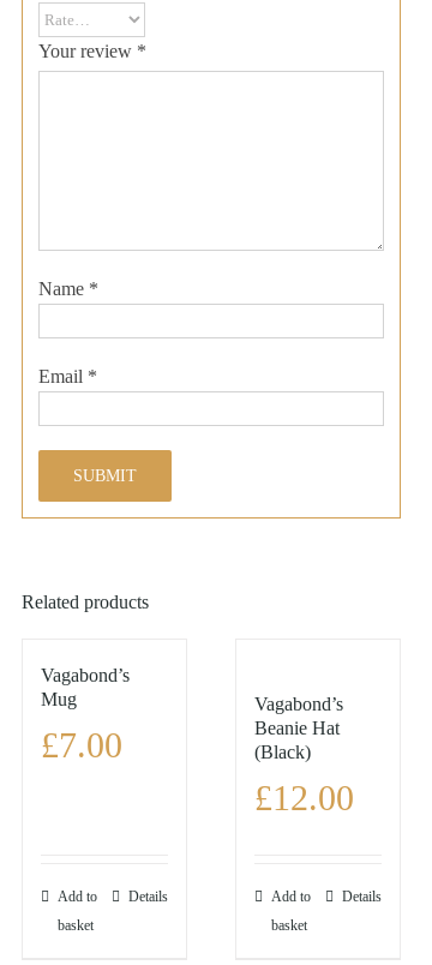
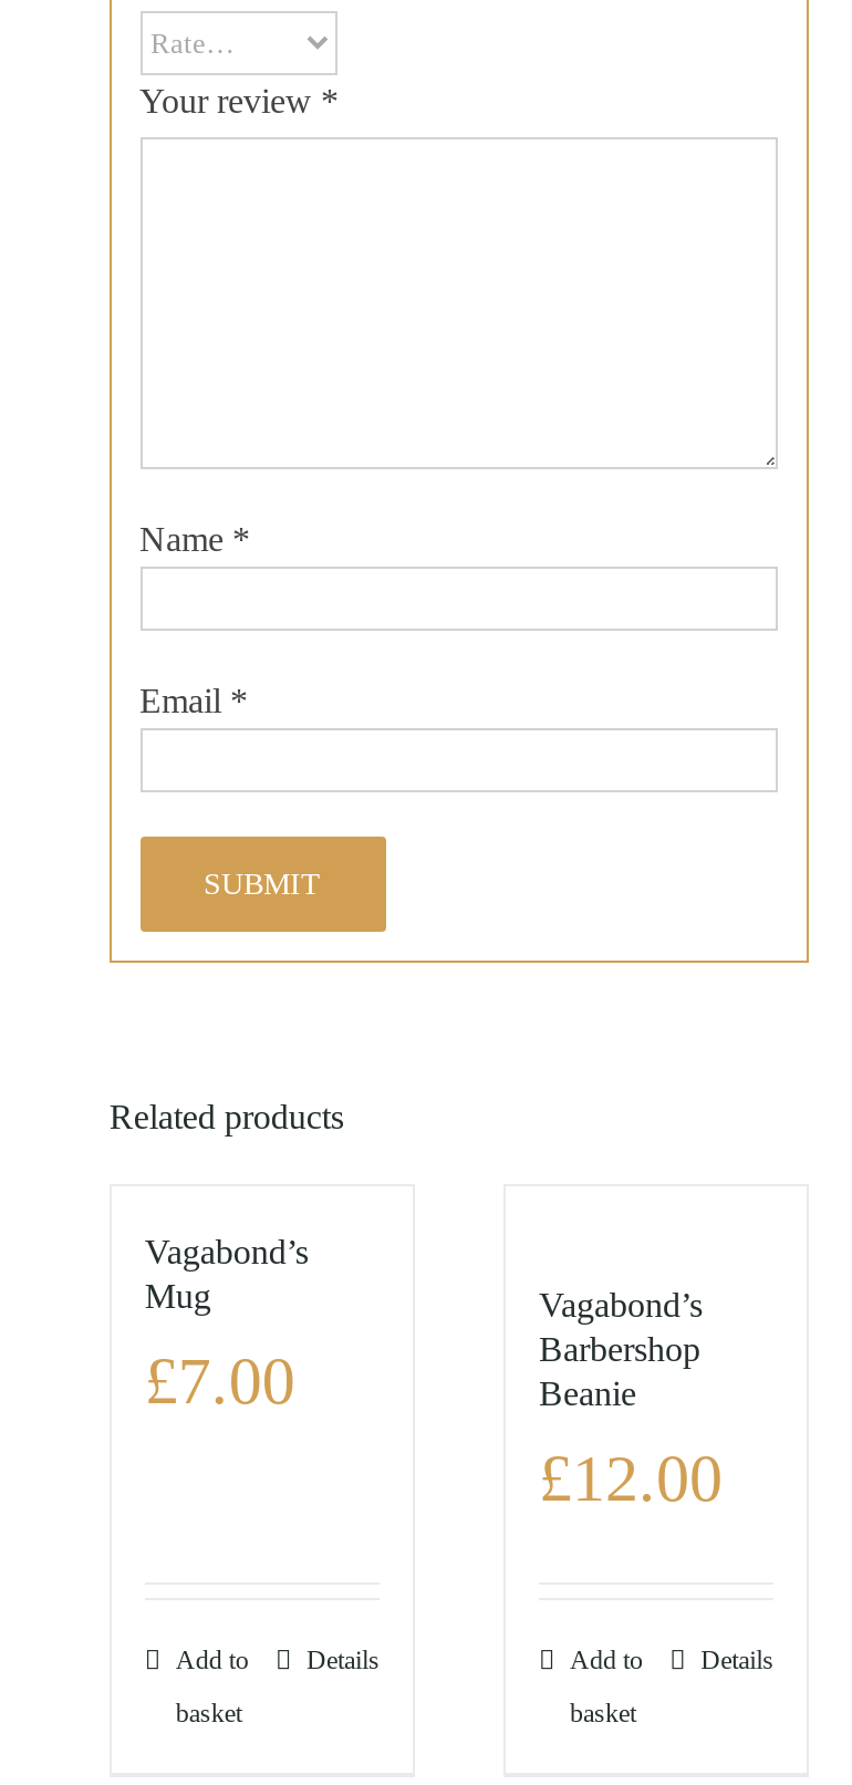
- Beanie Hat
- (Black)
+ Barbershop
+ Beanie
